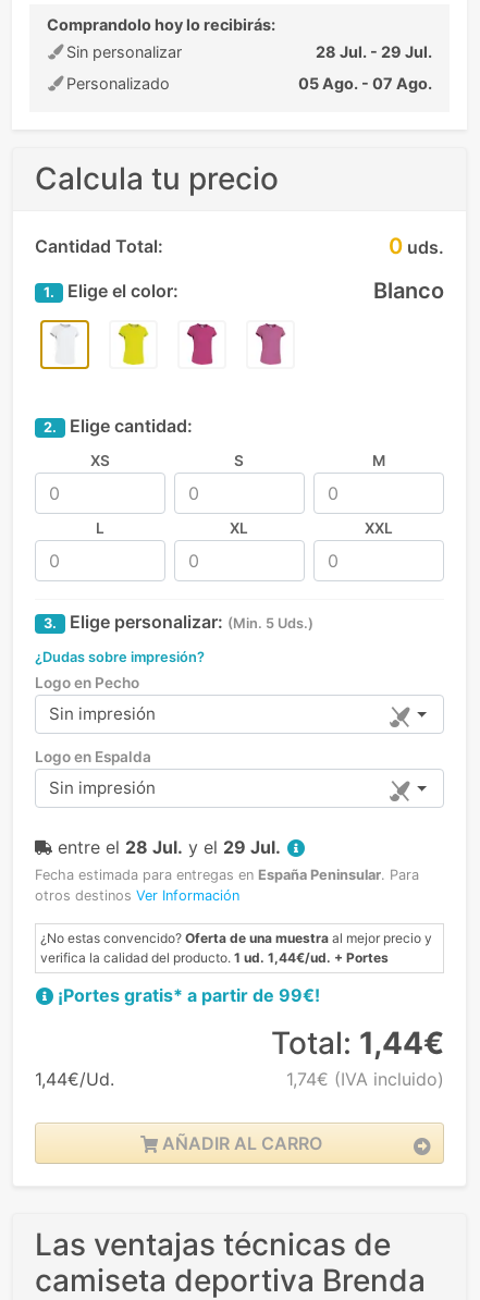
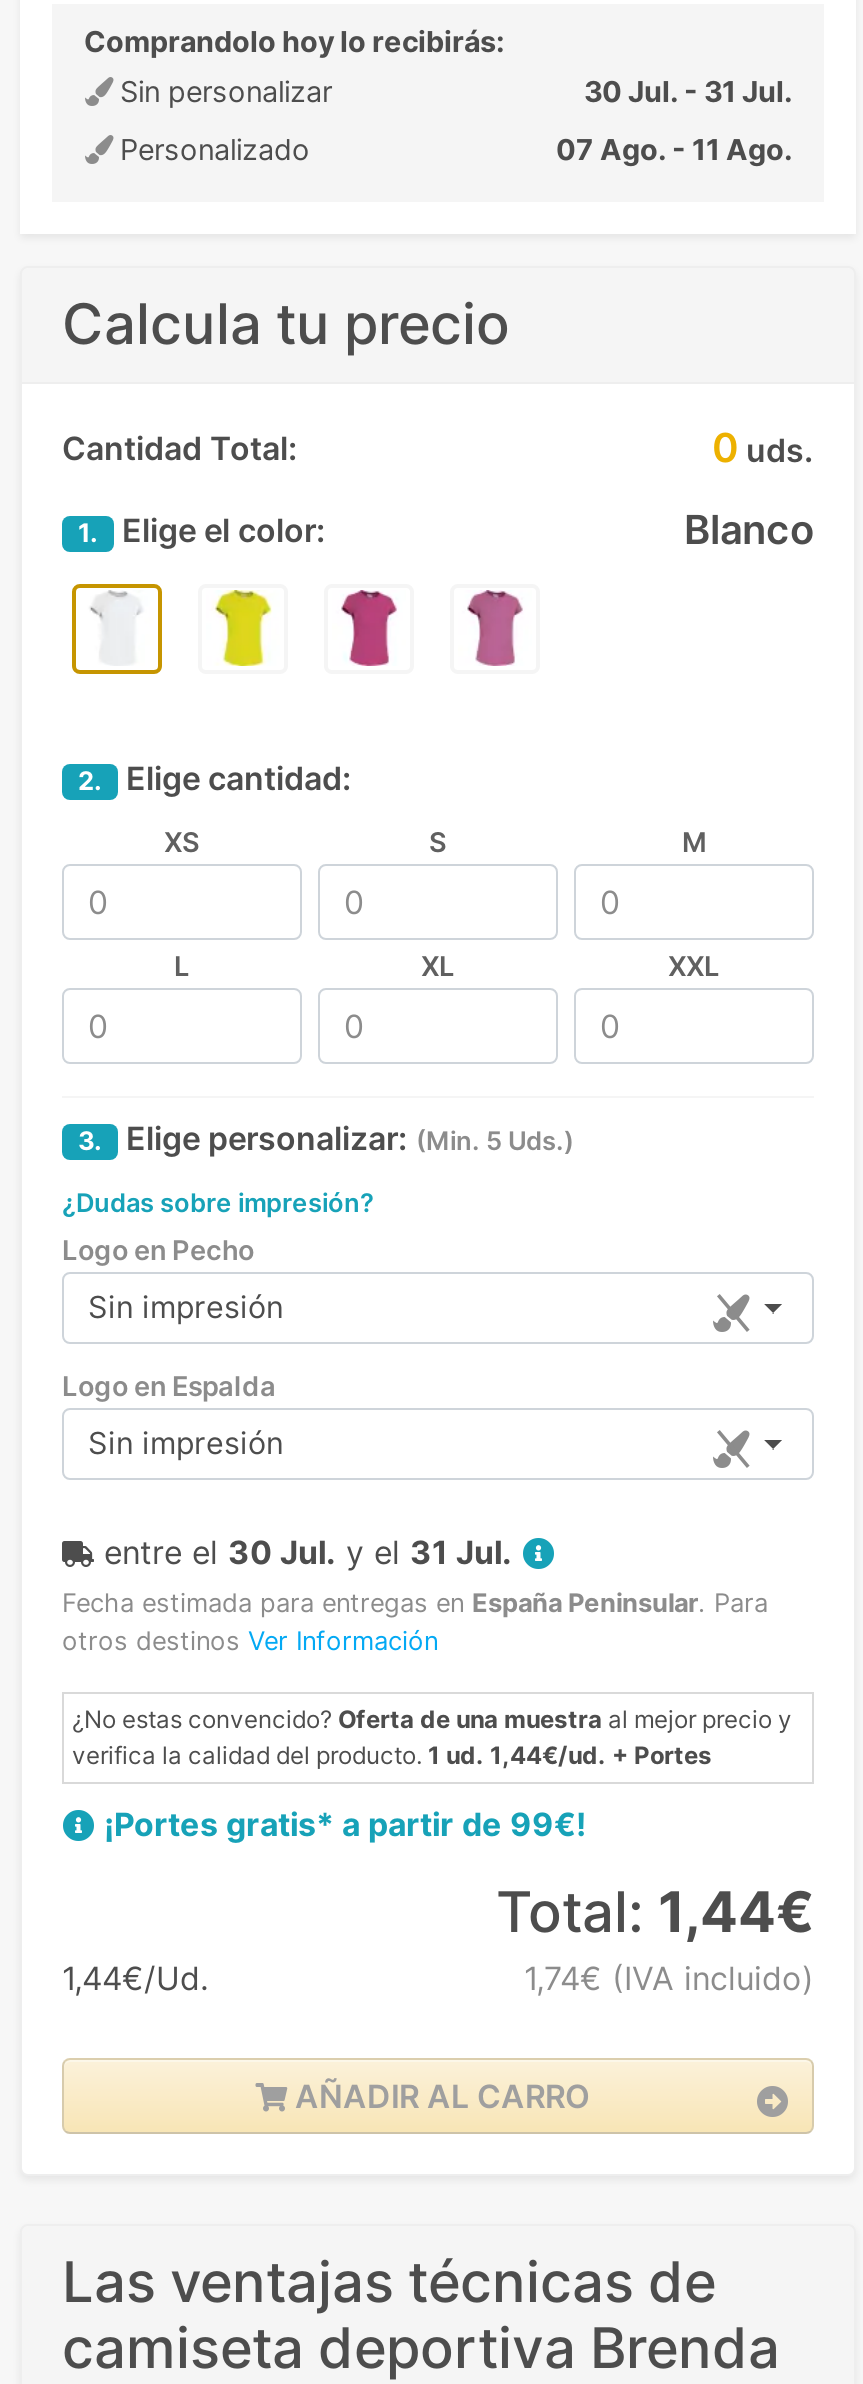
- 28 Jul. - 29 Jul.
+ 30 Jul. - 31 Jul.

- 05 Ago. - 07 Ago.
+ 07 Ago. - 11 Ago.

- entre el 28 Jul. y el 29 Jul.
+ entre el 30 Jul. y el 31 Jul.
